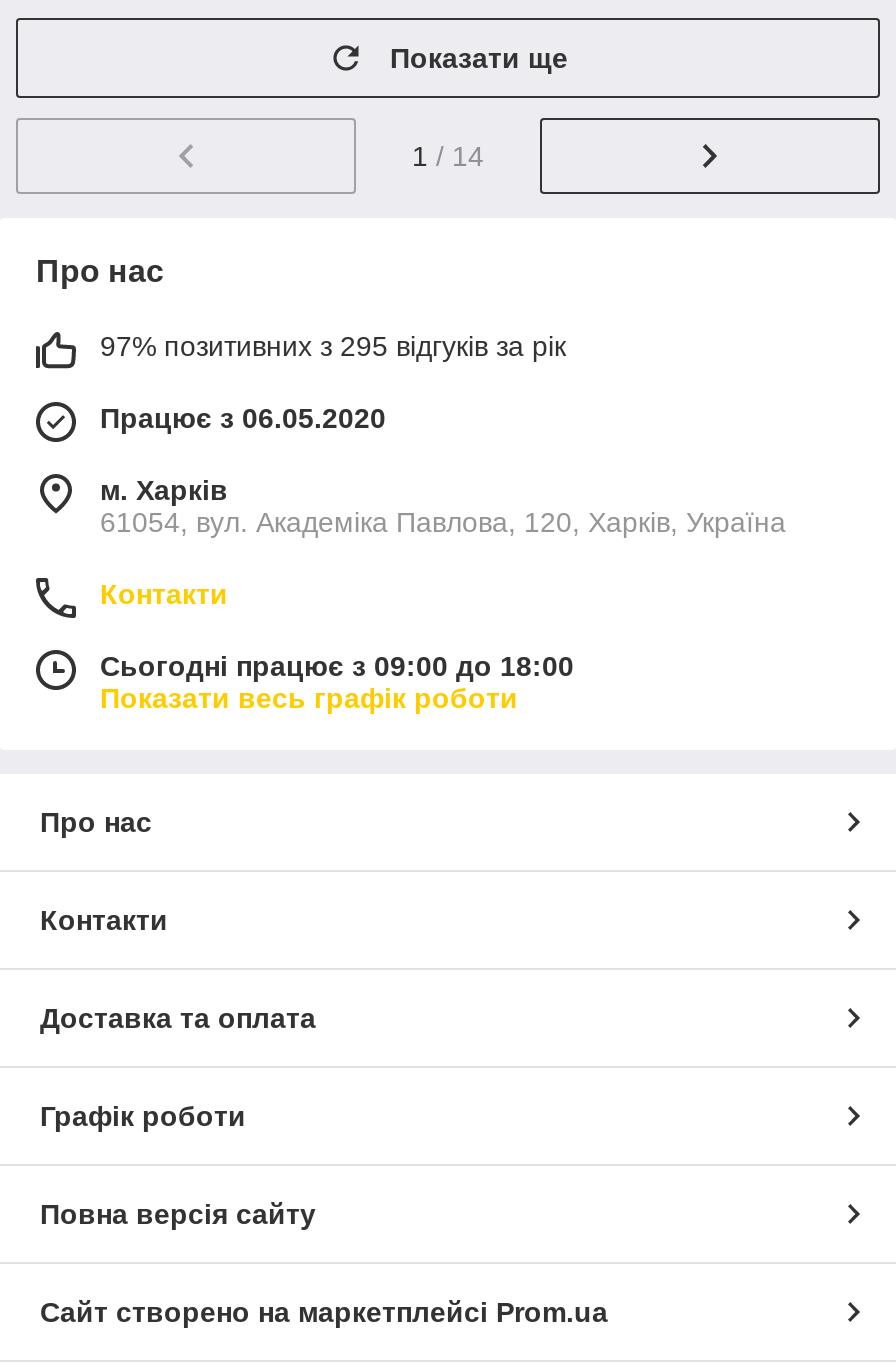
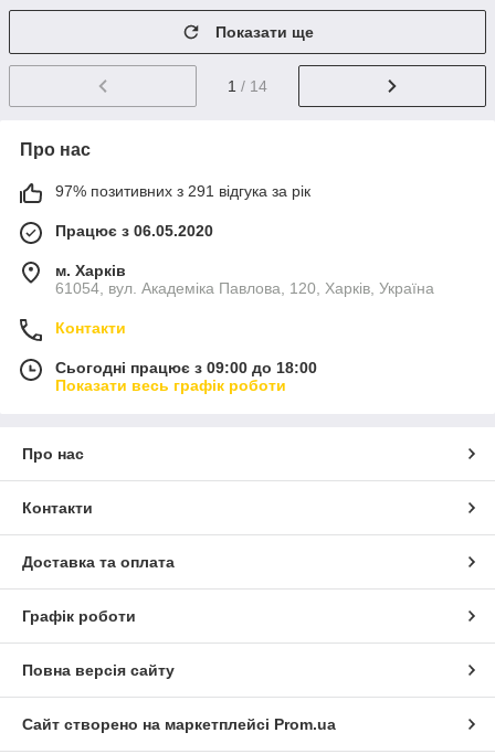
- 97% позитивних з 295 відгуків за рік
+ 97% позитивних з 291 відгука за рік
